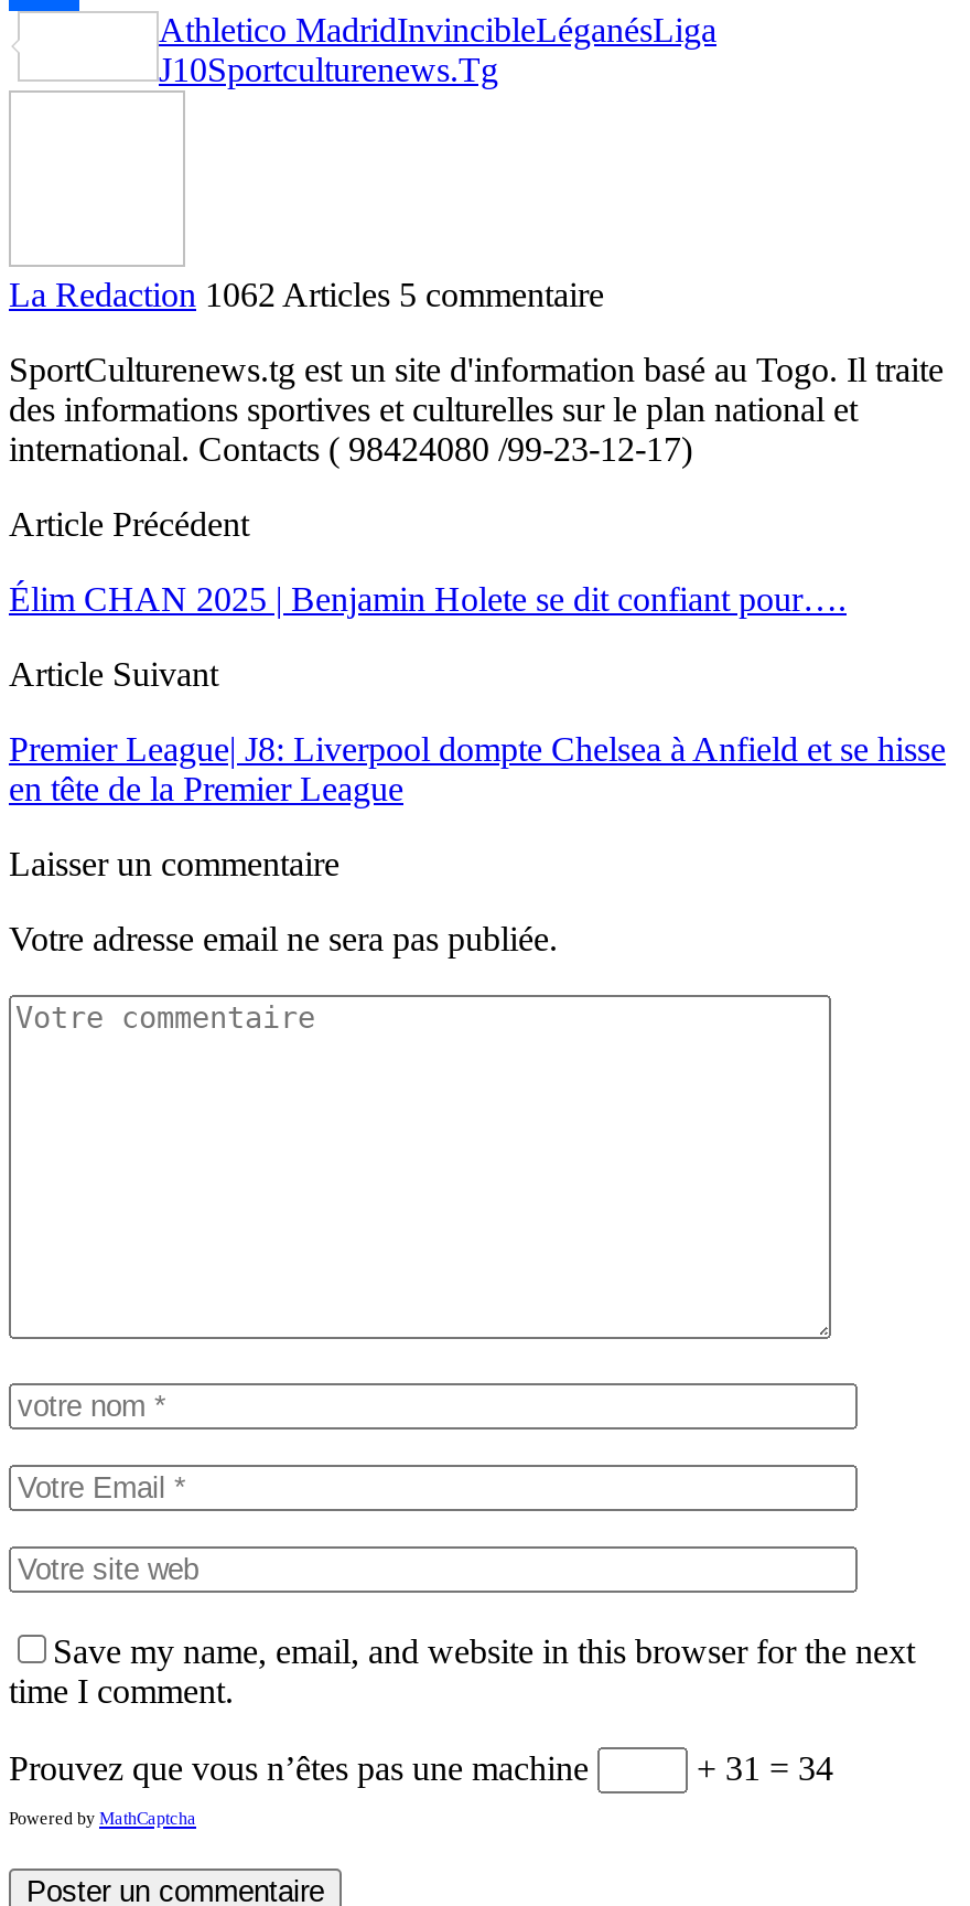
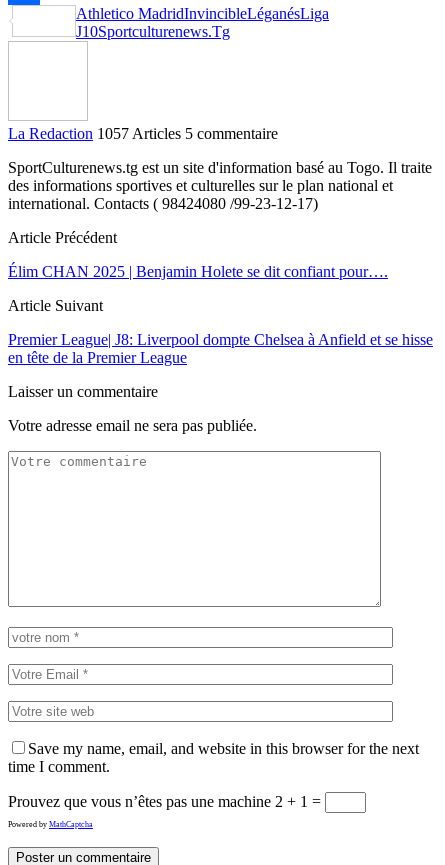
- La Redaction 1062 Articles 5 commentaire
+ La Redaction 1057 Articles 5 commentaire

- Prouvez que vous n’êtes pas une machine
- + 31 = 34
+ Prouvez que vous n’êtes pas une machine 2 + 1 =
